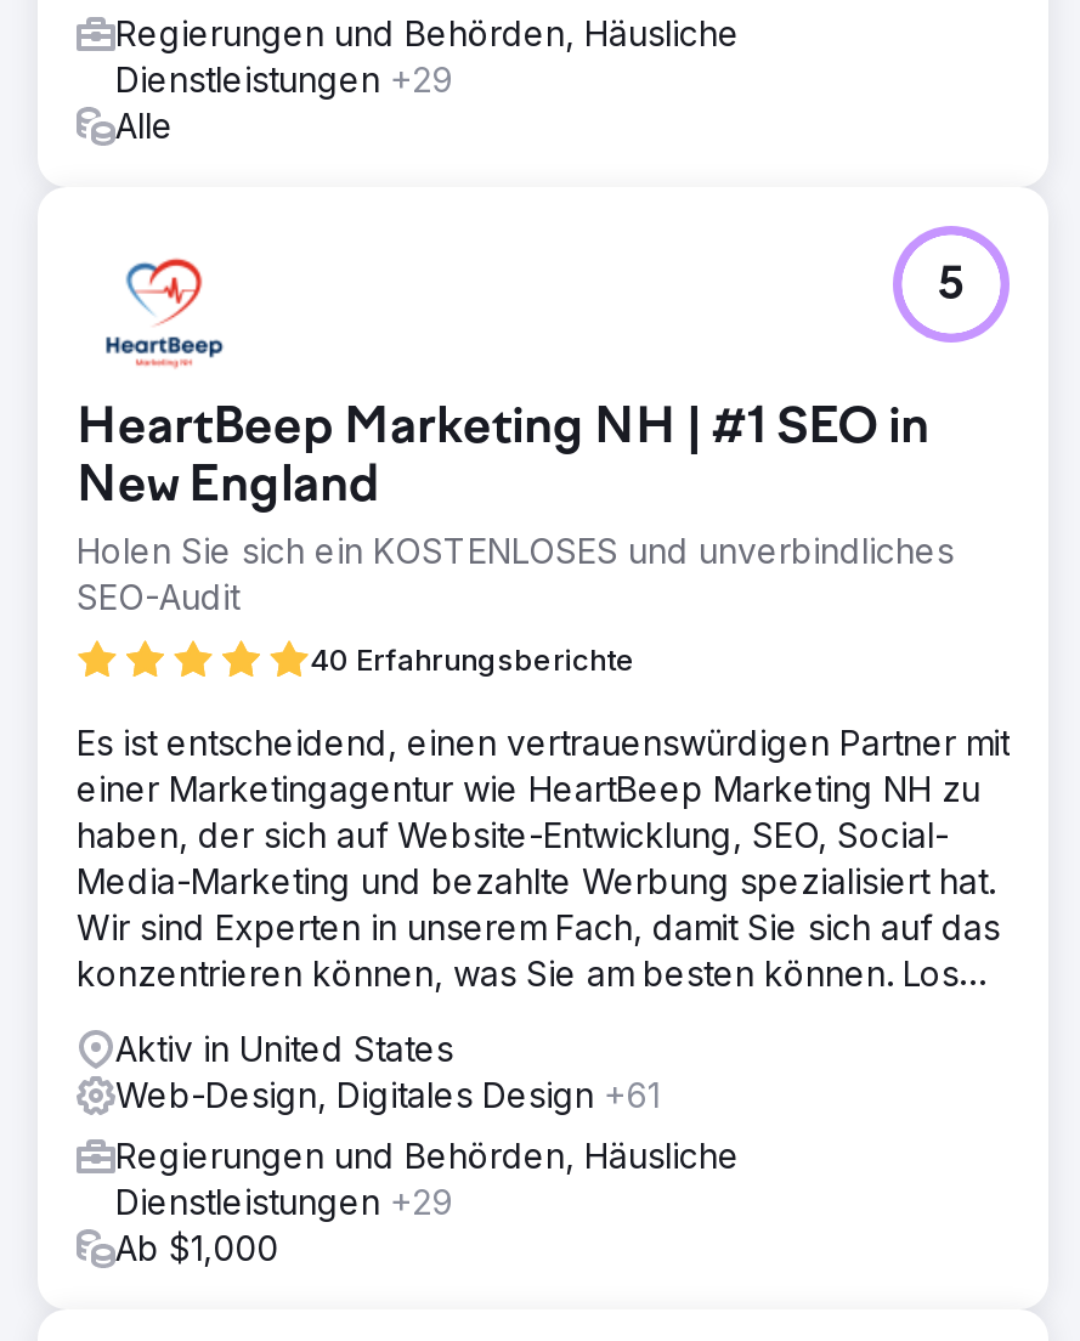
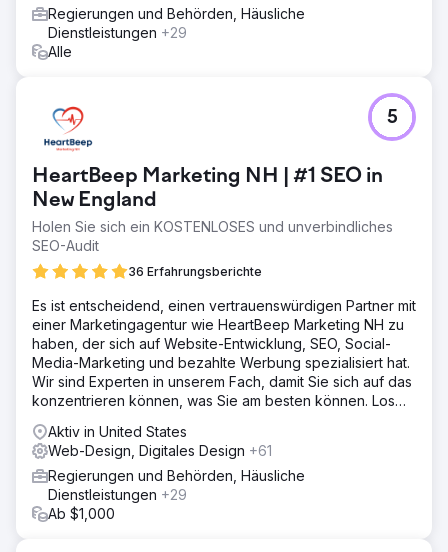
- 40 Erfahrungsberichte
+ 36 Erfahrungsberichte
